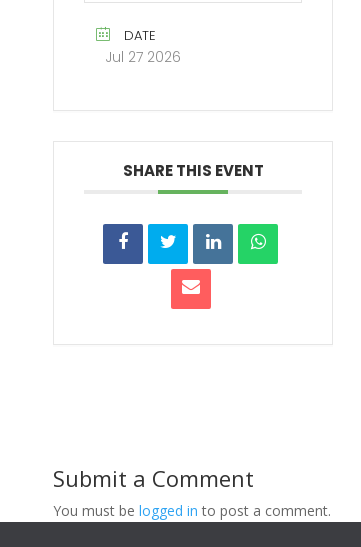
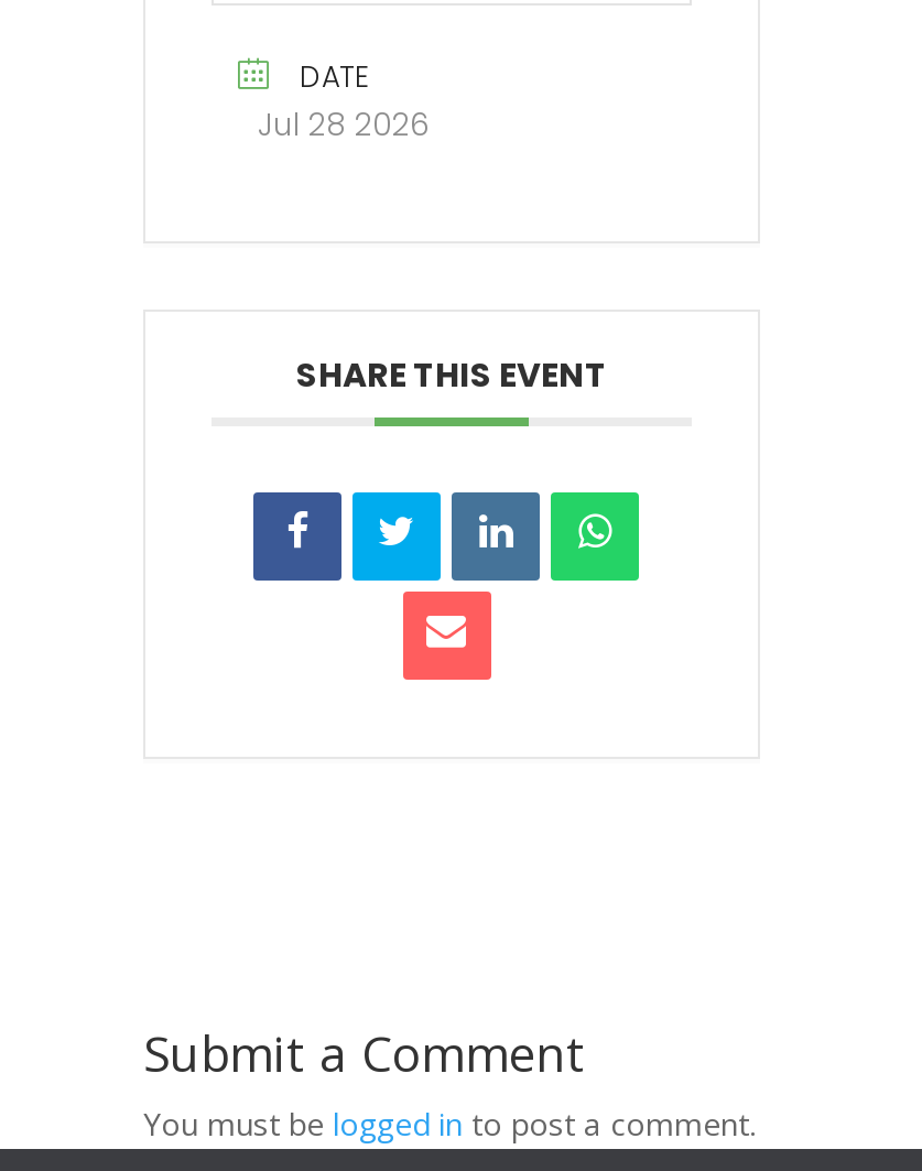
- Jul 27 2026
+ Jul 28 2026
